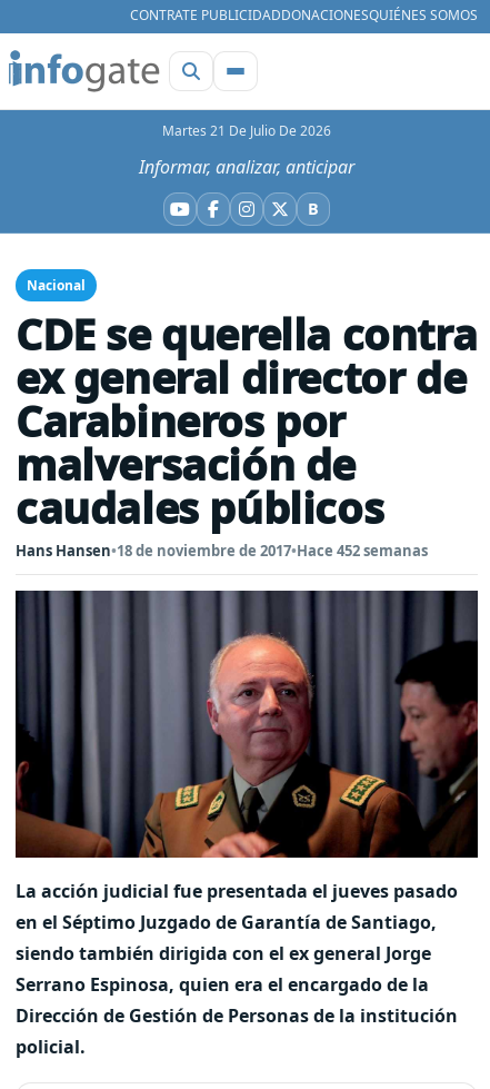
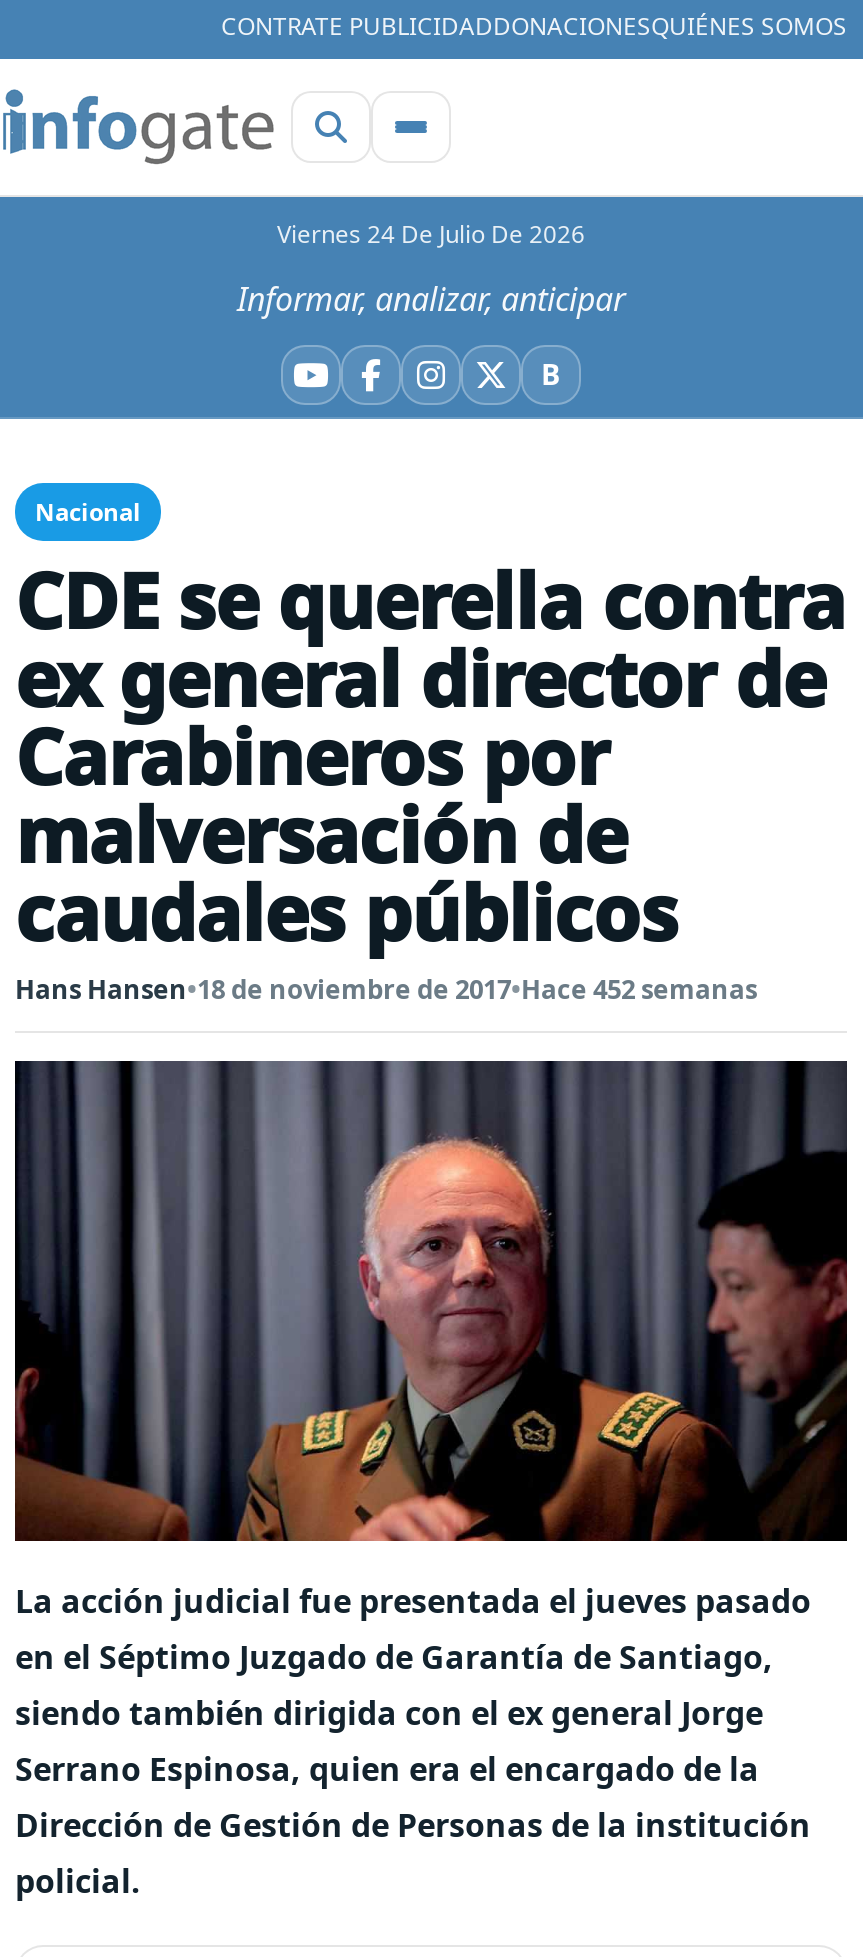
- Martes 21 De Julio De 2026
+ Viernes 24 De Julio De 2026
